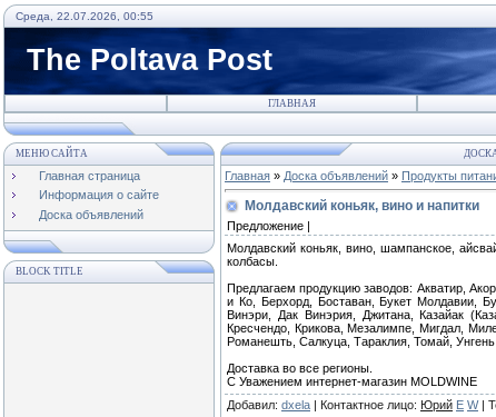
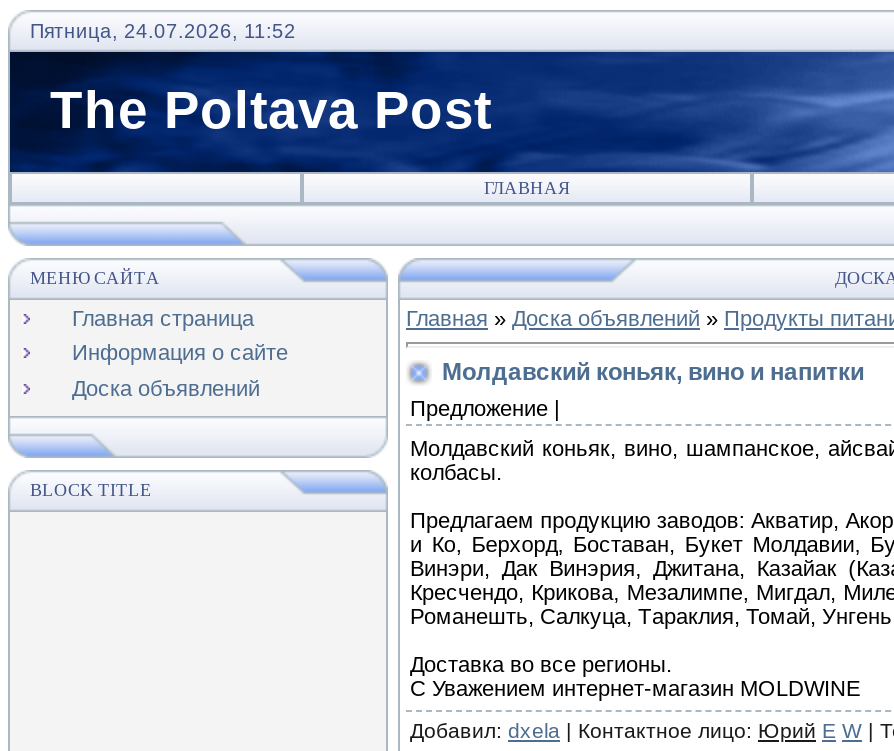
- Среда, 22.07.2026, 00:55
+ Пятница, 24.07.2026, 11:52
